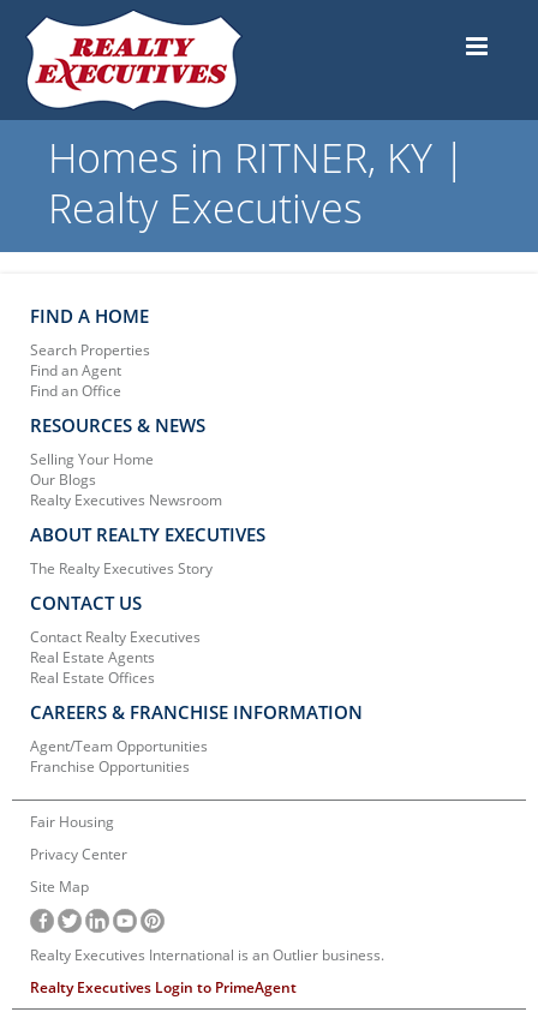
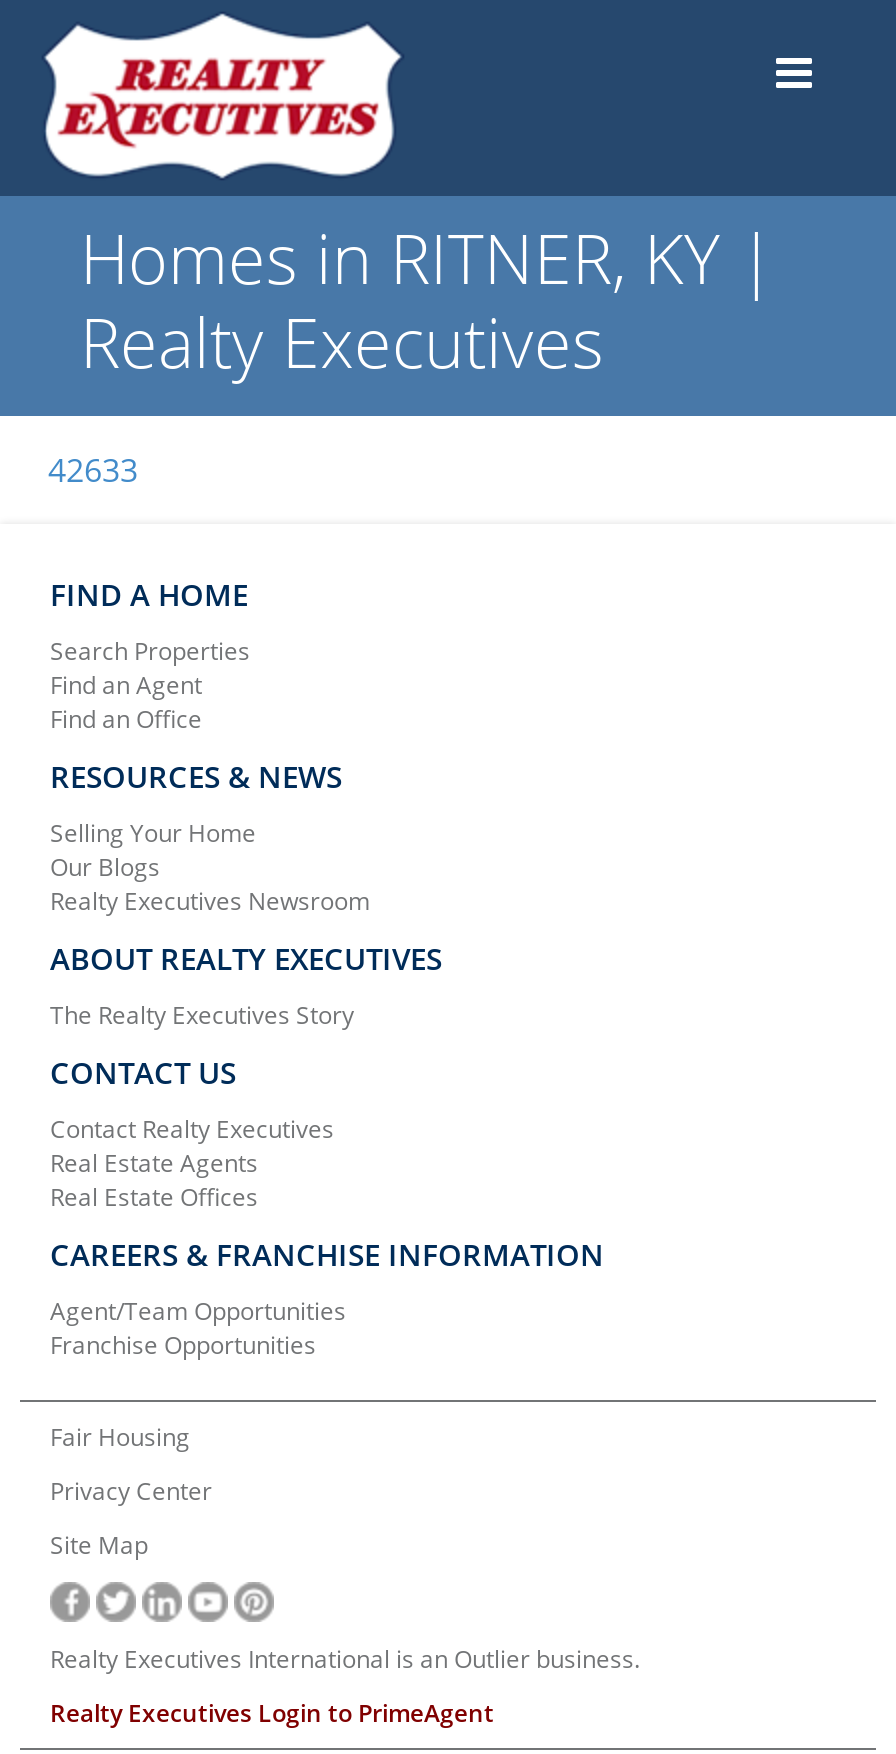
+ 42633
